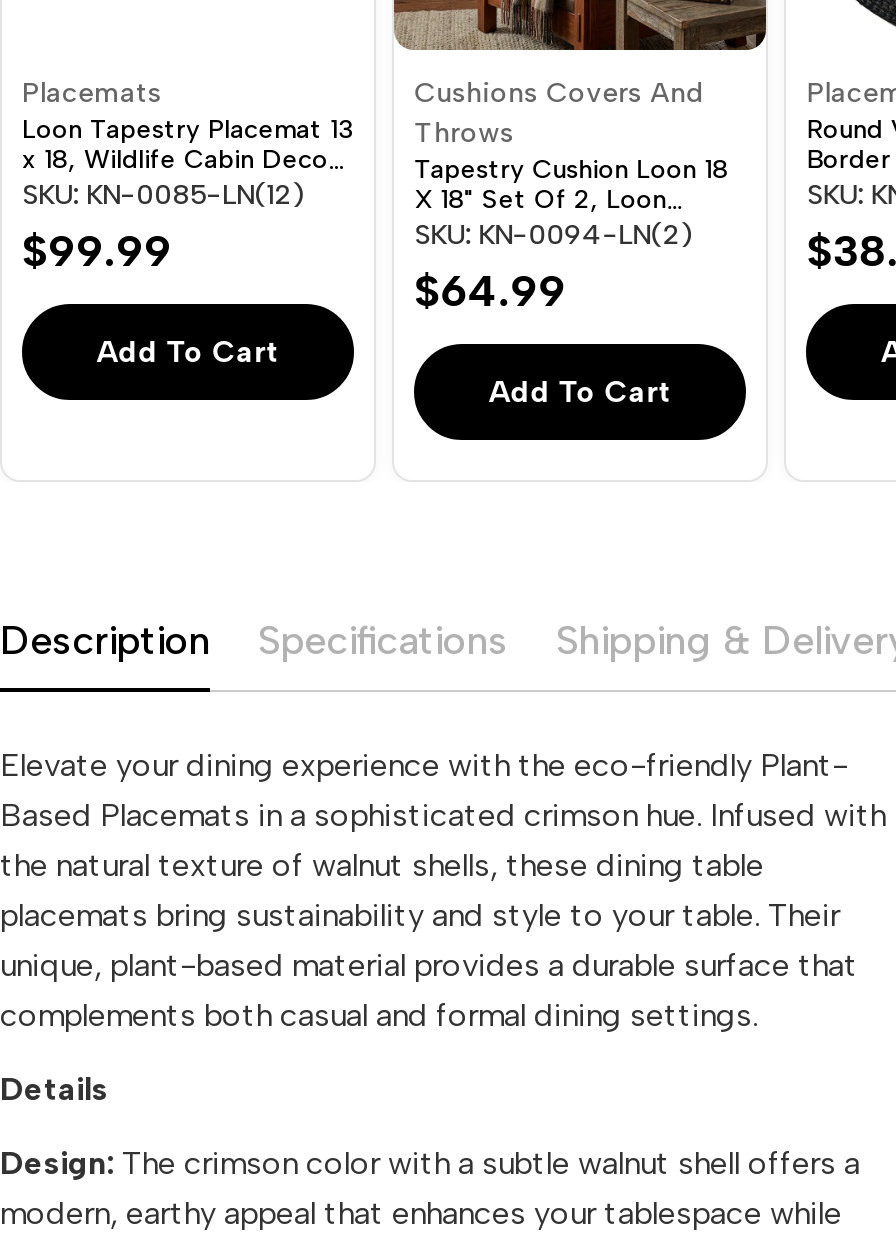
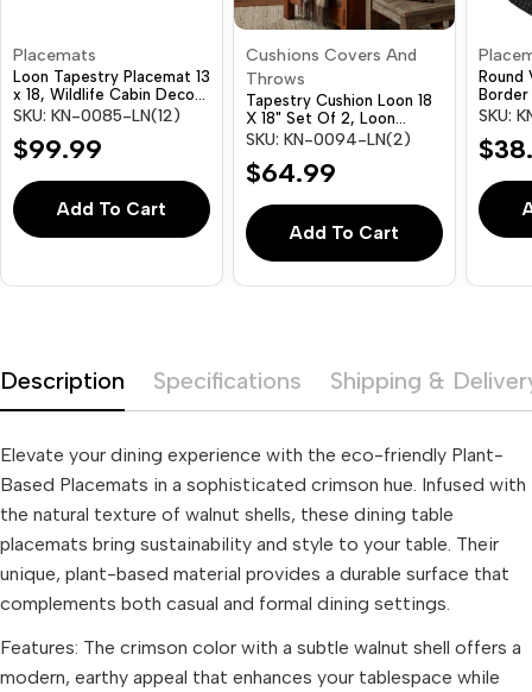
- Details
- Design: The crimson color with a subtle walnut shell offers a
+ Features: The crimson color with a subtle walnut shell offers a
